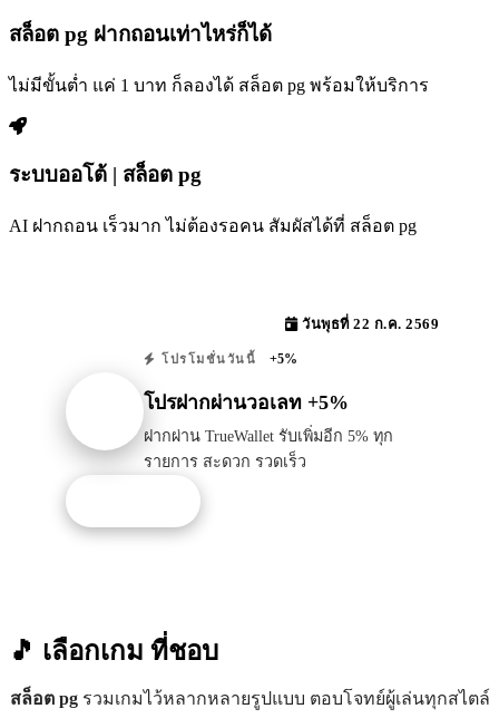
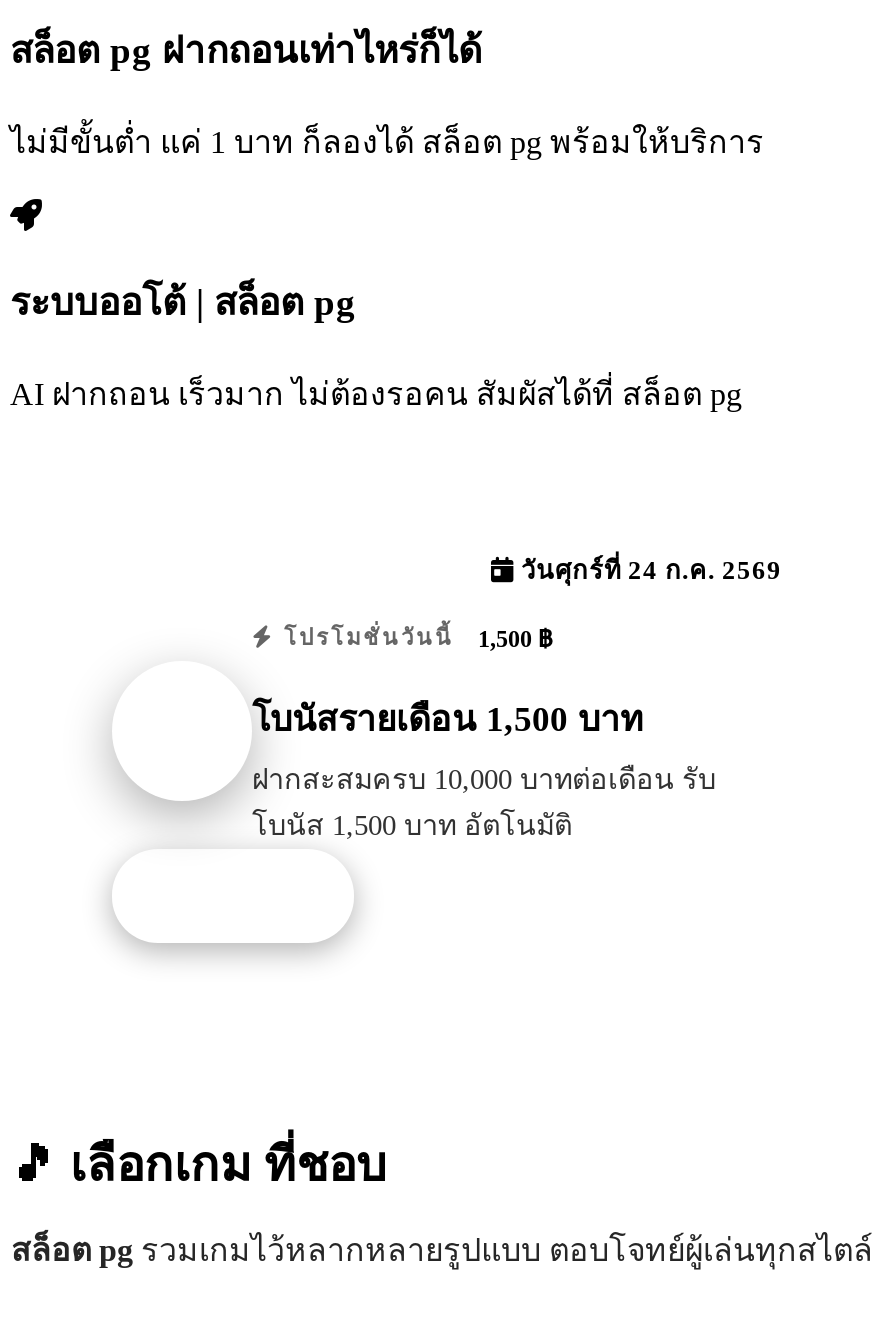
- วันพุธที่ 22 ก.ค. 2569
+ วันศุกร์ที่ 24 ก.ค. 2569

- โปรโมชั่นวันนี้ +5%
+ โปรโมชั่นวันนี้ 1,500 ฿

- โปรฝากผ่านวอเลท +5%
+ โบนัสรายเดือน 1,500 บาท

- ฝากผ่าน TrueWallet รับเพิ่มอีก 5% ทุก
- รายการ สะดวก รวดเร็ว
+ ฝากสะสมครบ 10,000 บาทต่อเดือน รับ
+ โบนัส 1,500 บาท อัตโนมัติ
